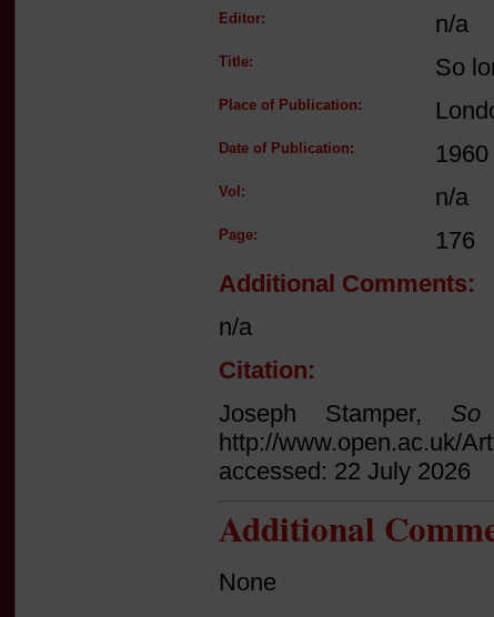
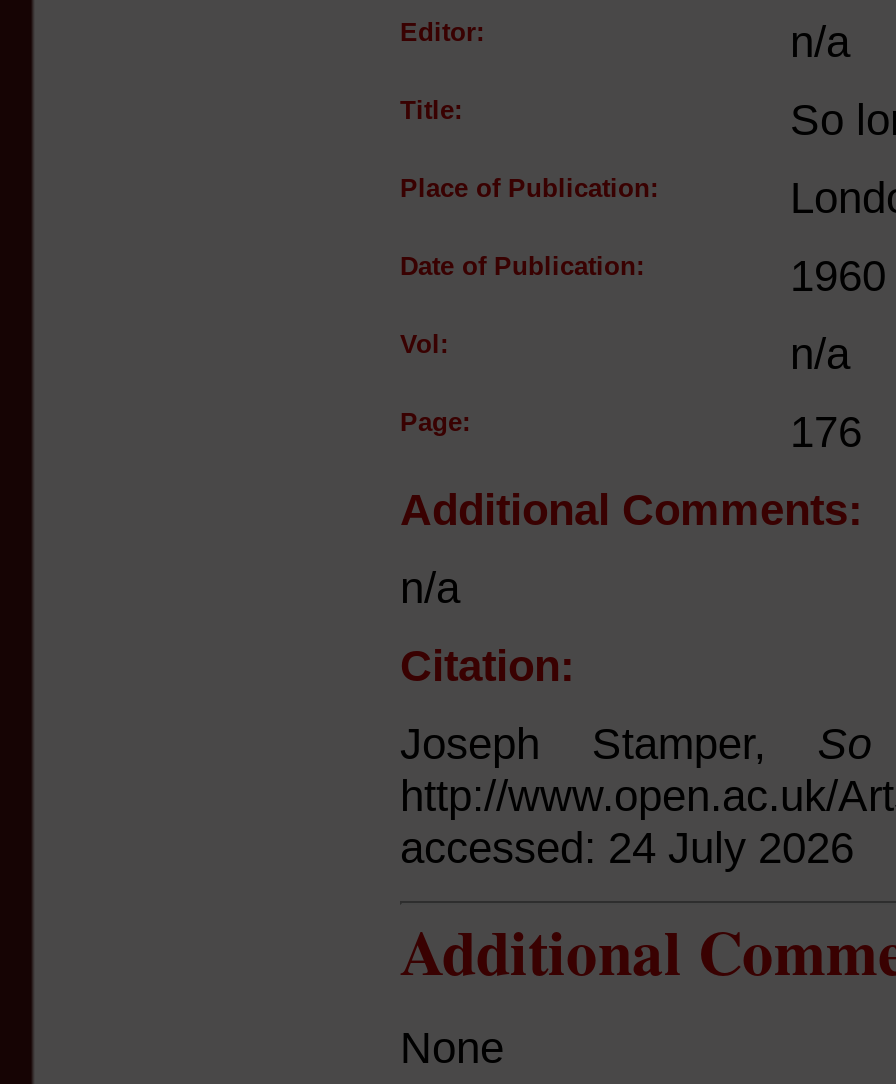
- accessed: 22 July 2026
+ accessed: 24 July 2026
